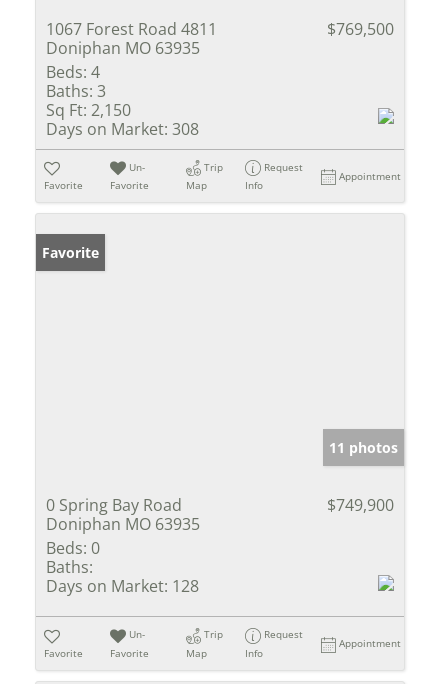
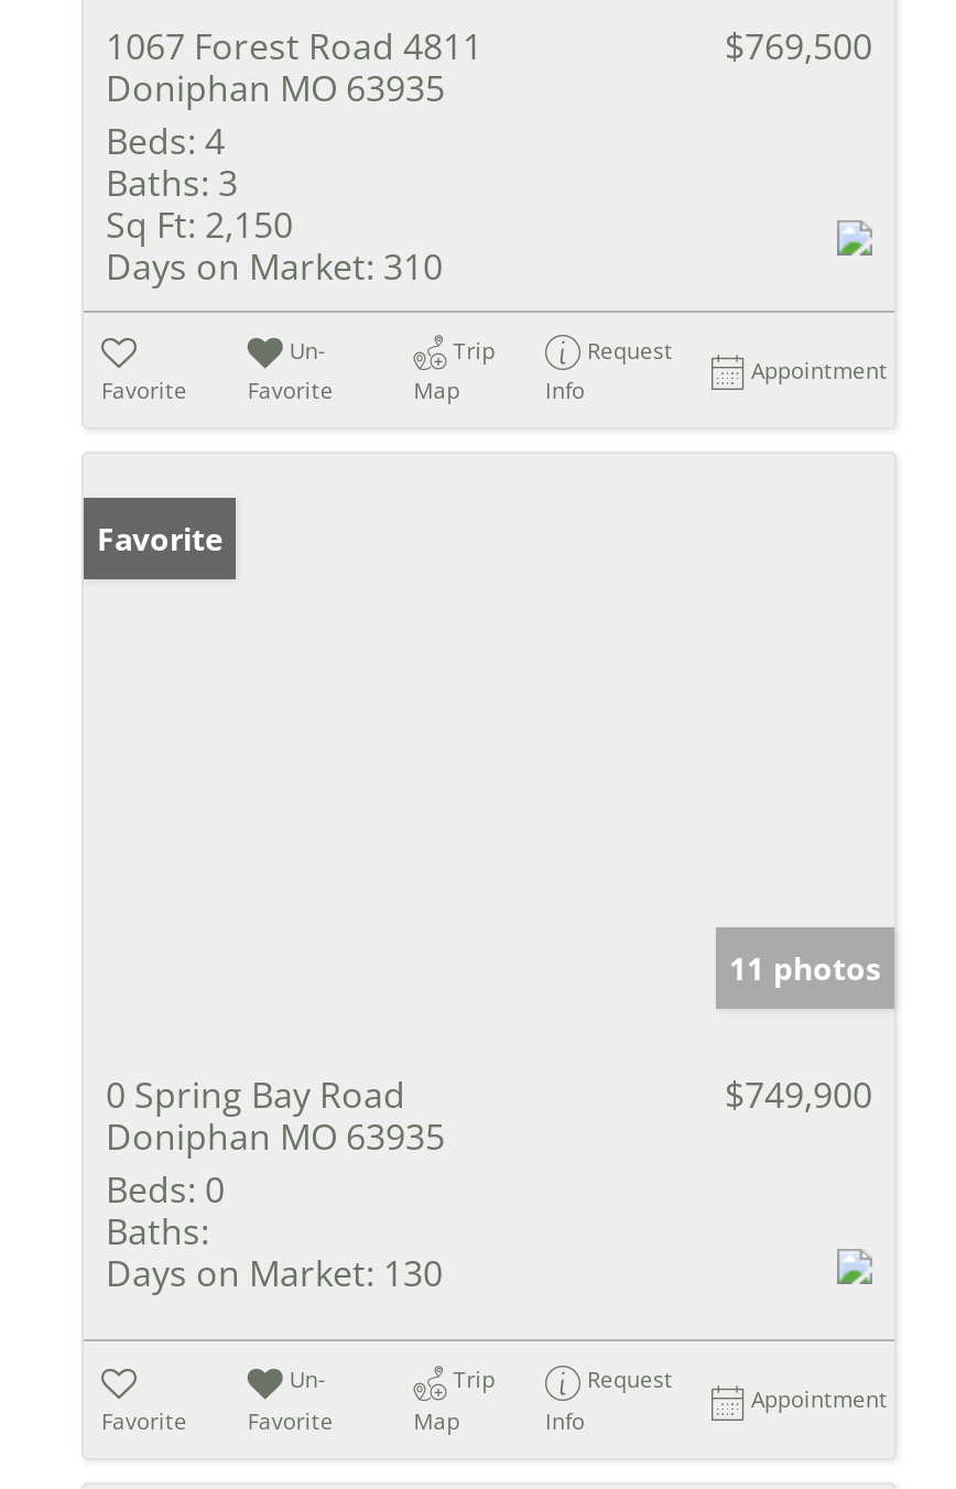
- Days on Market: 308
+ Days on Market: 310

- Days on Market: 128
+ Days on Market: 130
